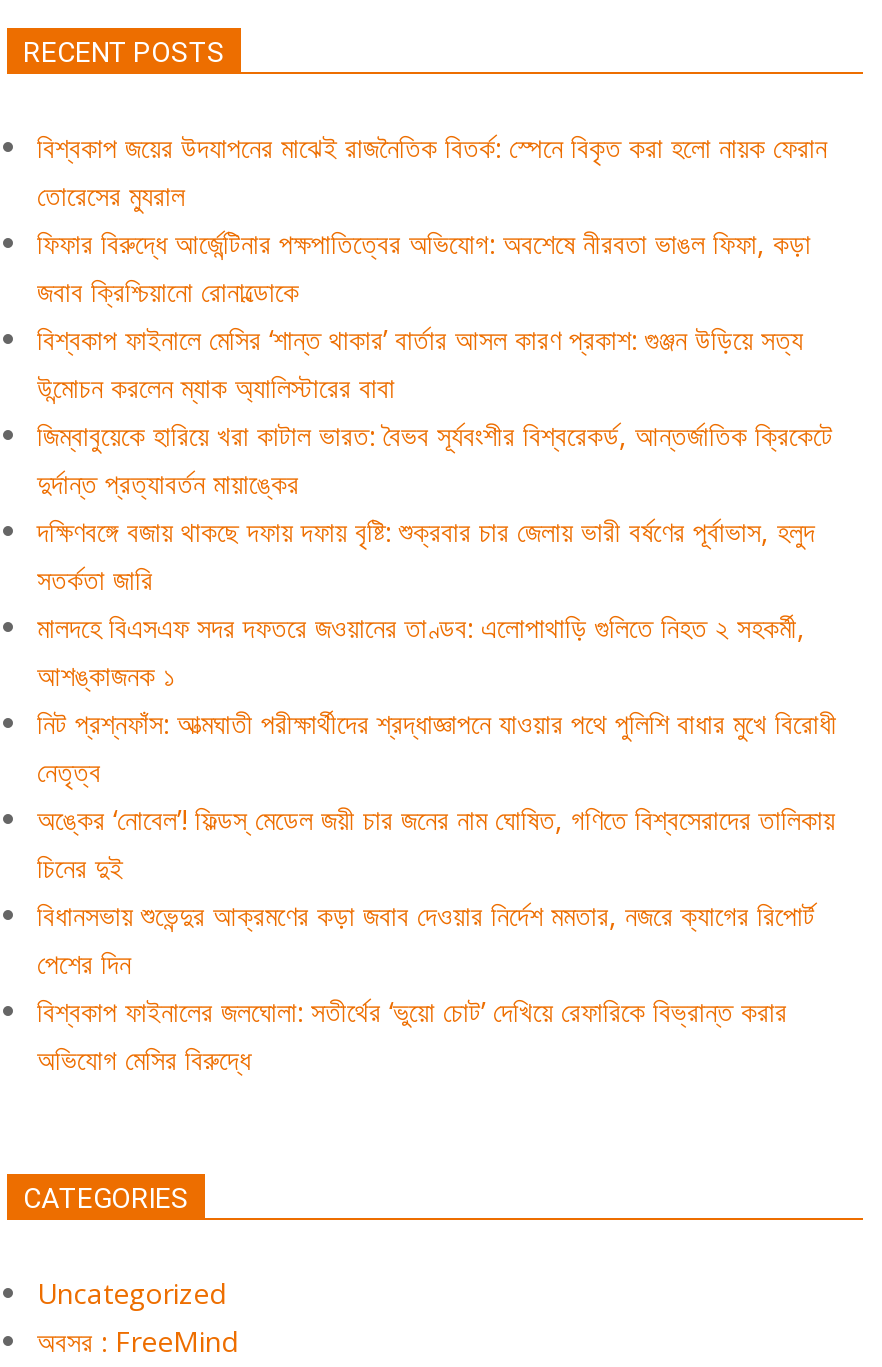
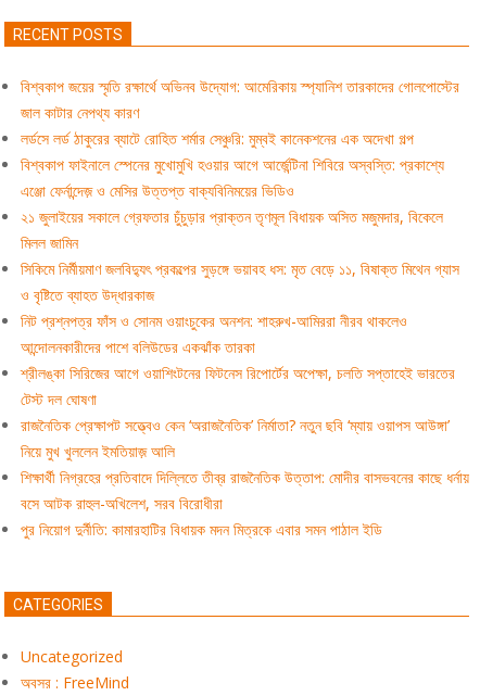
- বিশ্বকাপ জয়ের উদযাপনের মাঝেই রাজনৈতিক বিতর্ক: স্পেনে বিকৃত করা হলো নায়ক ফেরান
- তোরেসের ম্যুরাল
- ফিফার বিরুদ্ধে আর্জেন্টিনার পক্ষপাতিত্বের অভিযোগ: অবশেষে নীরবতা ভাঙল ফিফা, কড়া
- জবাব ক্রিশ্চিয়ানো রোনাল্ডোকে
- বিশ্বকাপ ফাইনালে মেসির ‘শান্ত থাকার’ বার্তার আসল কারণ প্রকাশ: গুঞ্জন উড়িয়ে সত্য
- উন্মোচন করলেন ম্যাক অ্যালিস্টারের বাবা
- জিম্বাবুয়েকে হারিয়ে খরা কাটাল ভারত: বৈভব সূর্যবংশীর বিশ্বরেকর্ড, আন্তর্জাতিক ক্রিকেটে
- দুর্দান্ত প্রত্যাবর্তন মায়াঙ্কের
- দক্ষিণবঙ্গে বজায় থাকছে দফায় দফায় বৃষ্টি: শুক্রবার চার জেলায় ভারী বর্ষণের পূর্বাভাস, হলুদ
- সতর্কতা জারি
- মালদহে বিএসএফ সদর দফতরে জওয়ানের তাণ্ডব: এলোপাথাড়ি গুলিতে নিহত ২ সহকর্মী,
- আশঙ্কাজনক ১
- নিট প্রশ্নফাঁস: আত্মঘাতী পরীক্ষার্থীদের শ্রদ্ধাজ্ঞাপনে যাওয়ার পথে পুলিশি বাধার মুখে বিরোধী
- নেতৃত্ব
- অঙ্কের ‘নোবেল’! ফিল্ডস্‌ মেডেল জয়ী চার জনের নাম ঘোষিত, গণিতে বিশ্বসেরাদের তালিকায়
- চিনের দুই
- বিধানসভায় শুভেন্দুর আক্রমণের কড়া জবাব দেওয়ার নির্দেশ মমতার, নজরে ক্যাগের রিপোর্ট
- পেশের দিন
- বিশ্বকাপ ফাইনালের জলঘোলা: সতীর্থের ‘ভুয়ো চোট’ দেখিয়ে রেফারিকে বিভ্রান্ত করার
- অভিযোগ মেসির বিরুদ্ধে
+ বিশ্বকাপ জয়ের স্মৃতি রক্ষার্থে অভিনব উদ্যোগ: আমেরিকায় স্প্যানিশ তারকাদের গোলপোস্টের
+ জাল কাটার নেপথ্য কারণ
+ লর্ডসে লর্ড ঠাকুরের ব্যাটে রোহিত শর্মার সেঞ্চুরি: মুম্বই কানেকশনের এক অদেখা গল্প
+ বিশ্বকাপ ফাইনালে স্পেনের মুখোমুখি হওয়ার আগে আর্জেন্টিনা শিবিরে অস্বস্তি: প্রকাশ্যে
+ এঞ্জো ফের্নান্দেজ় ও মেসির উত্তপ্ত বাক্যবিনিময়ের ভিডিও
+ ২১ জুলাইয়ের সকালে গ্রেফতার চুঁচুড়ার প্রাক্তন তৃণমূল বিধায়ক অসিত মজুমদার, বিকেলে
+ মিলল জামিন
+ সিকিমে নির্মীয়মাণ জলবিদ্যুৎ প্রকল্পের সুড়ঙ্গে ভয়াবহ ধস: মৃত বেড়ে ১১, বিষাক্ত মিথেন গ্যাস
+ ও বৃষ্টিতে ব্যাহত উদ্ধারকাজ
+ নিট প্রশ্নপত্র ফাঁস ও সোনম ওয়াংচুকের অনশন: শাহরুখ-আমিররা নীরব থাকলেও
+ আন্দোলনকারীদের পাশে বলিউডের একঝাঁক তারকা
+ শ্রীলঙ্কা সিরিজের আগে ওয়াশিংটনের ফিটনেস রিপোর্টের অপেক্ষা, চলতি সপ্তাহেই ভারতের
+ টেস্ট দল ঘোষণা
+ রাজনৈতিক প্রেক্ষাপট সত্ত্বেও কেন ‘অরাজনৈতিক’ নির্মাতা? নতুন ছবি ‘ম্যায় ওয়াপস আউঙ্গা’
+ নিয়ে মুখ খুললেন ইমতিয়াজ় আলি
+ শিক্ষার্থী নিগ্রহের প্রতিবাদে দিল্লিতে তীব্র রাজনৈতিক উত্তাপ: মোদীর বাসভবনের কাছে ধর্নায়
+ বসে আটক রাহুল-অখিলেশ, সরব বিরোধীরা
+ পুর নিয়োগ দুর্নীতি: কামারহাটির বিধায়ক মদন মিত্রকে এবার সমন পাঠাল ইডি
